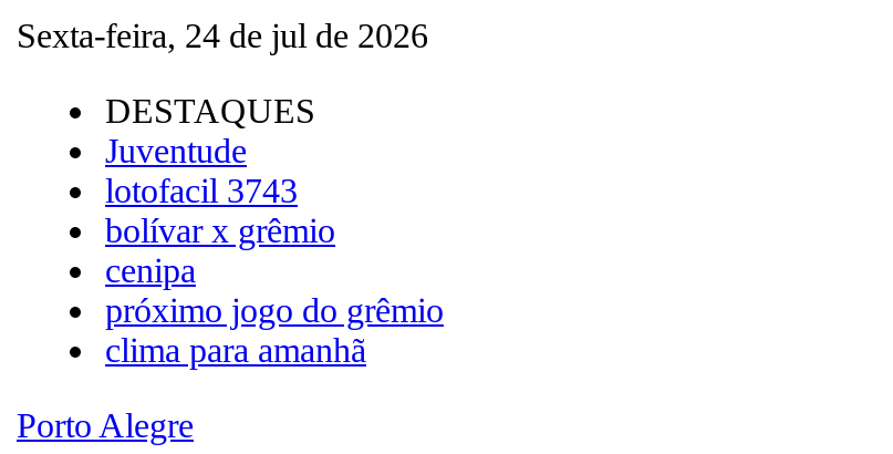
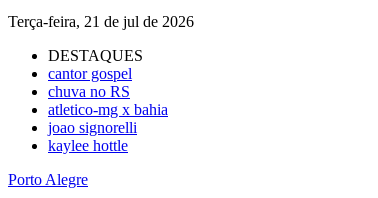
- Sexta-feira, 24 de jul de 2026
+ Terça-feira, 21 de jul de 2026

- Juventude
- lotofacil 3743
- bolívar x grêmio
- cenipa
- próximo jogo do grêmio
- clima para amanhã
+ cantor gospel
+ chuva no RS
+ atletico-mg x bahia
+ joao signorelli
+ kaylee hottle
